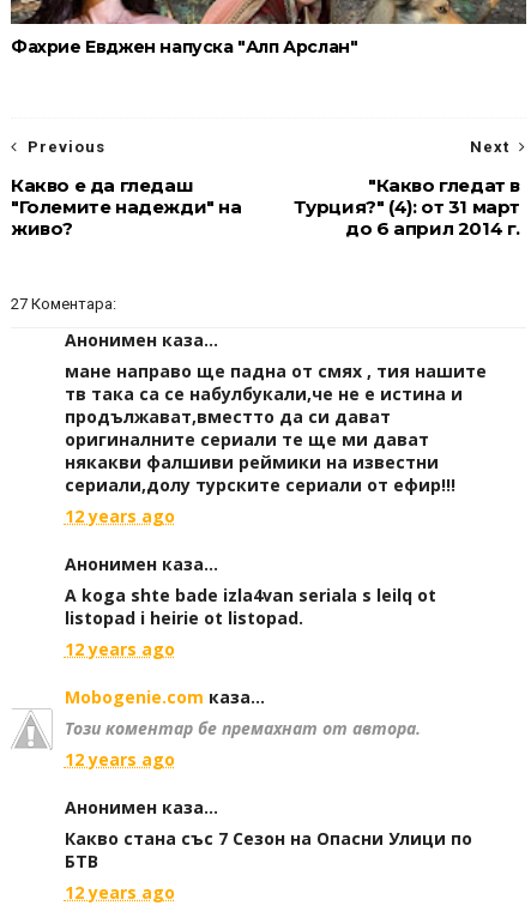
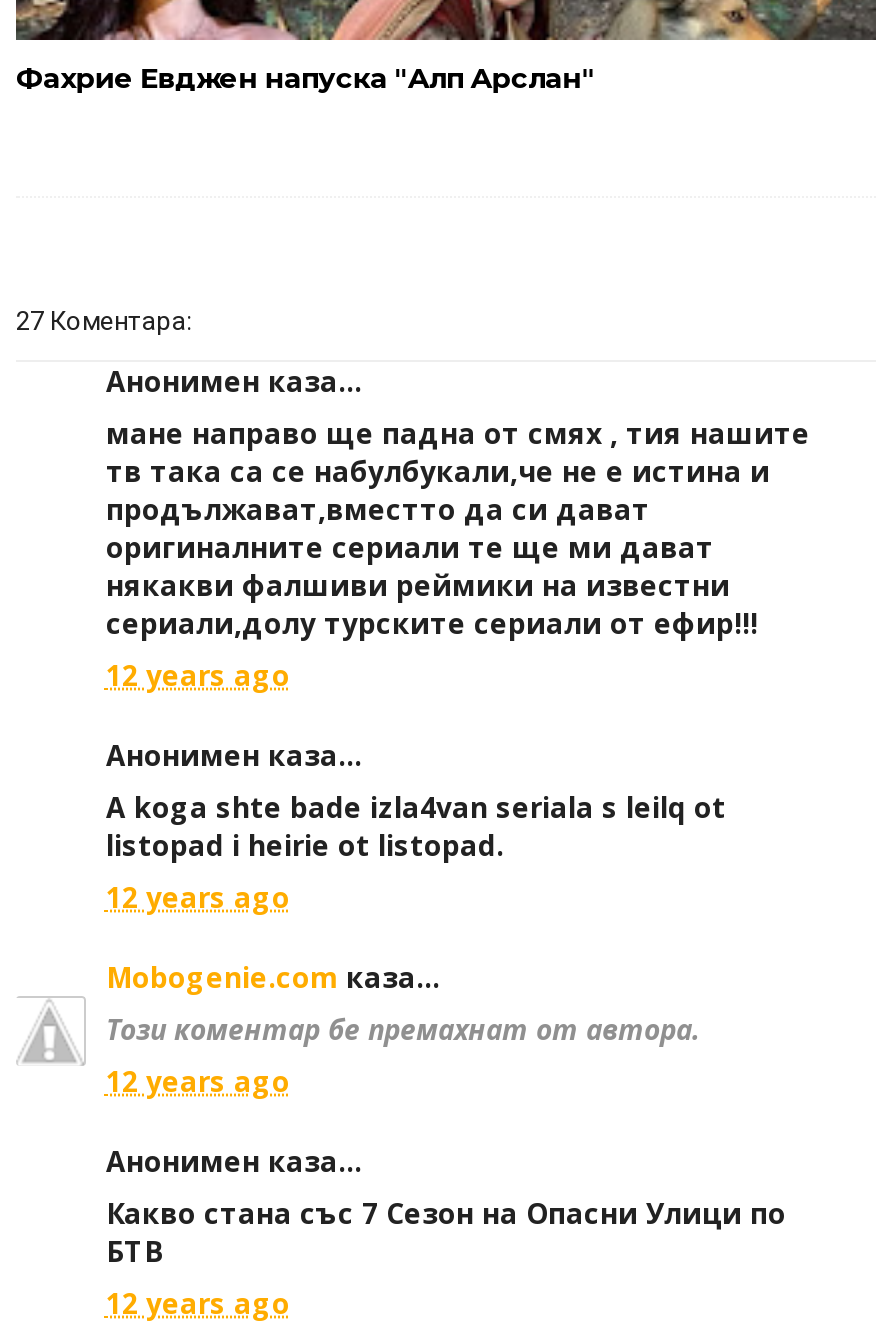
- Previous
- Какво е да гледаш
- "Големите надежди" на
- живо?

- Next
- "Какво гледат в
- Турция?" (4): от 31 март
- до 6 април 2014 г.
